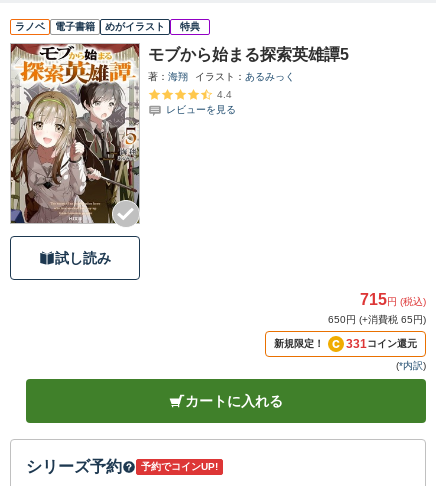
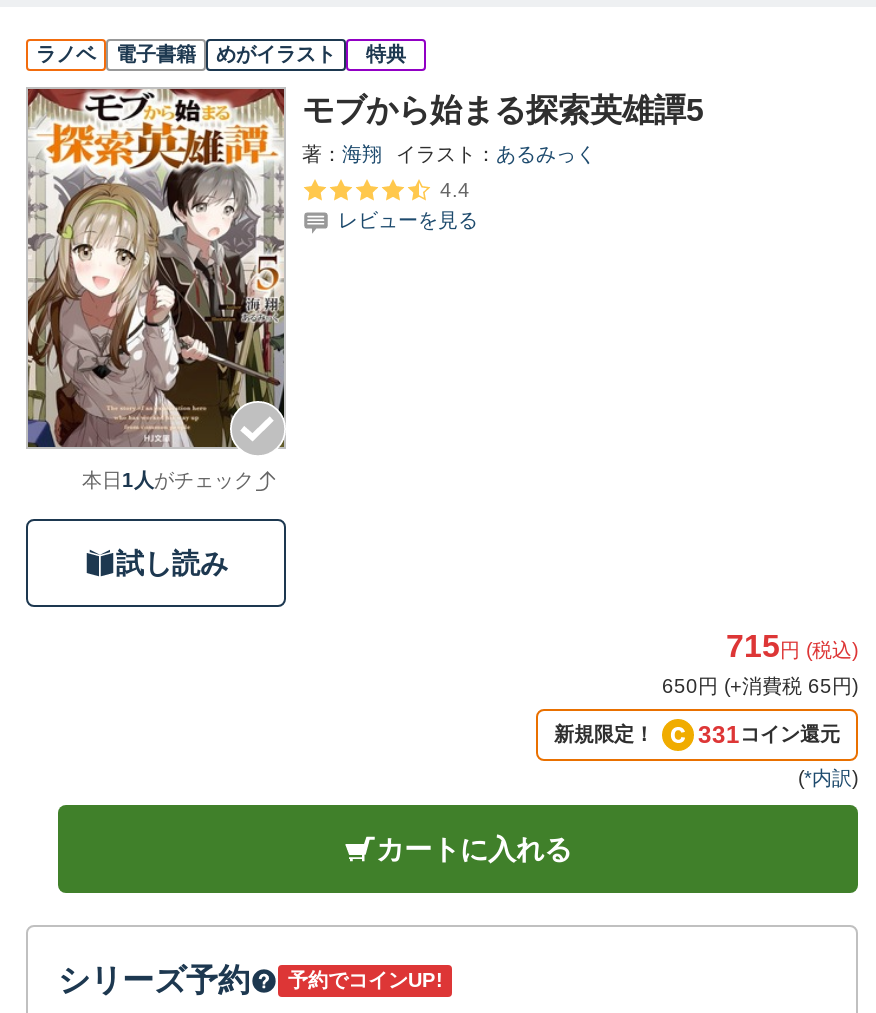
+ 本日1人がチェック
